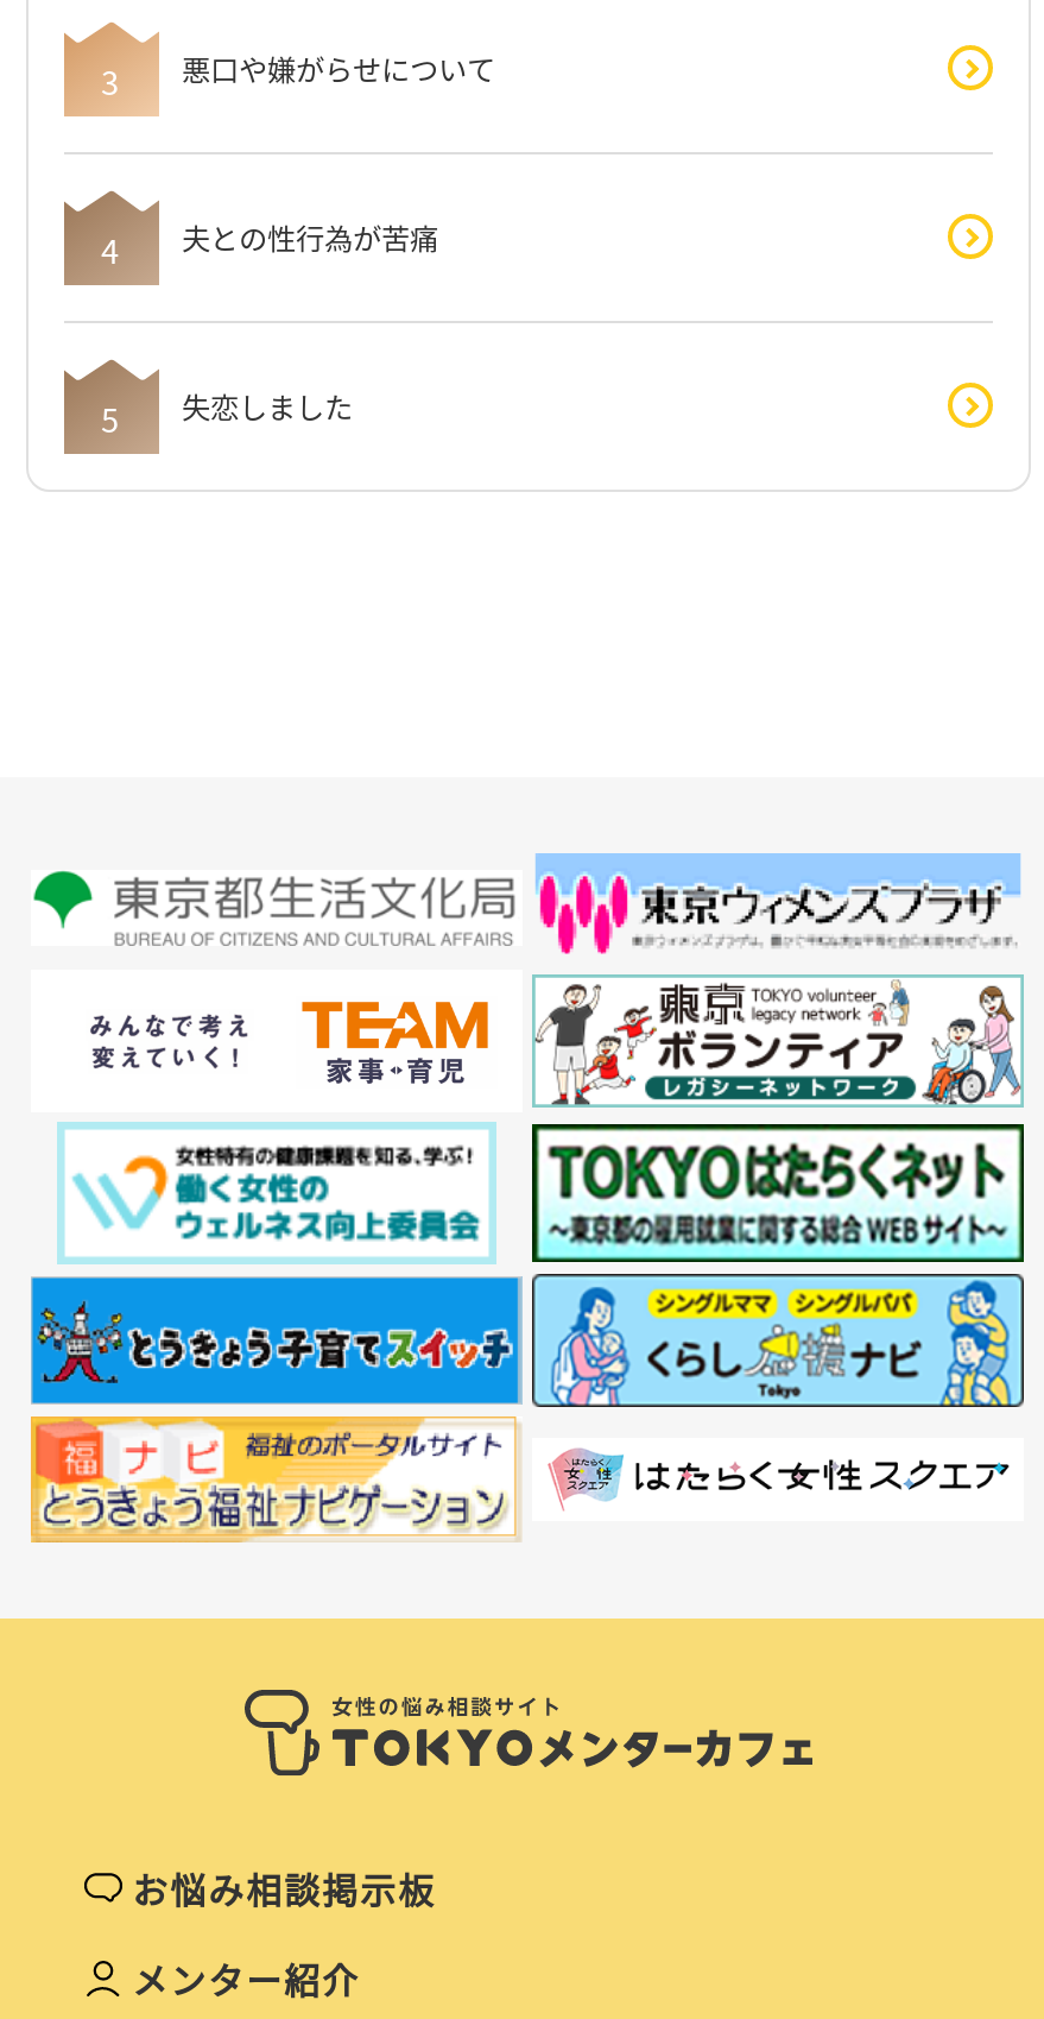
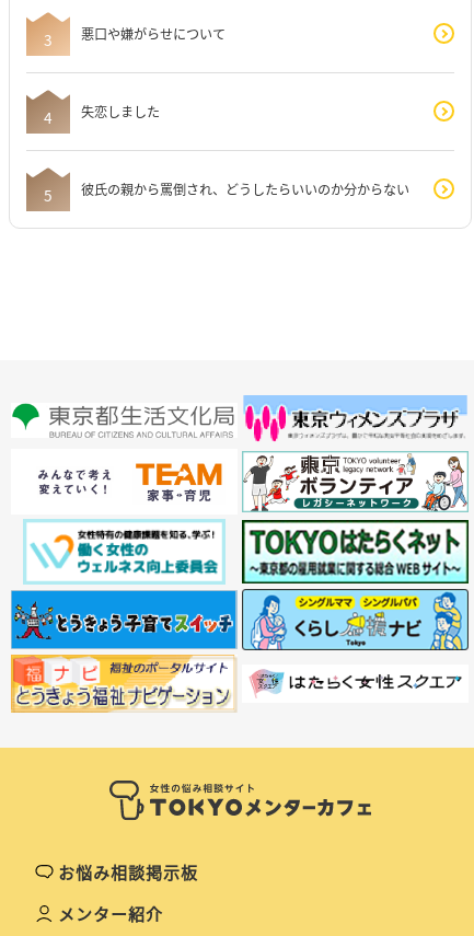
moved up: [image]

- 夫との性行為が苦痛

moved up: [image] | 失恋しました

+ 彼氏の親から罵倒され、どうしたらいいのか分からない
